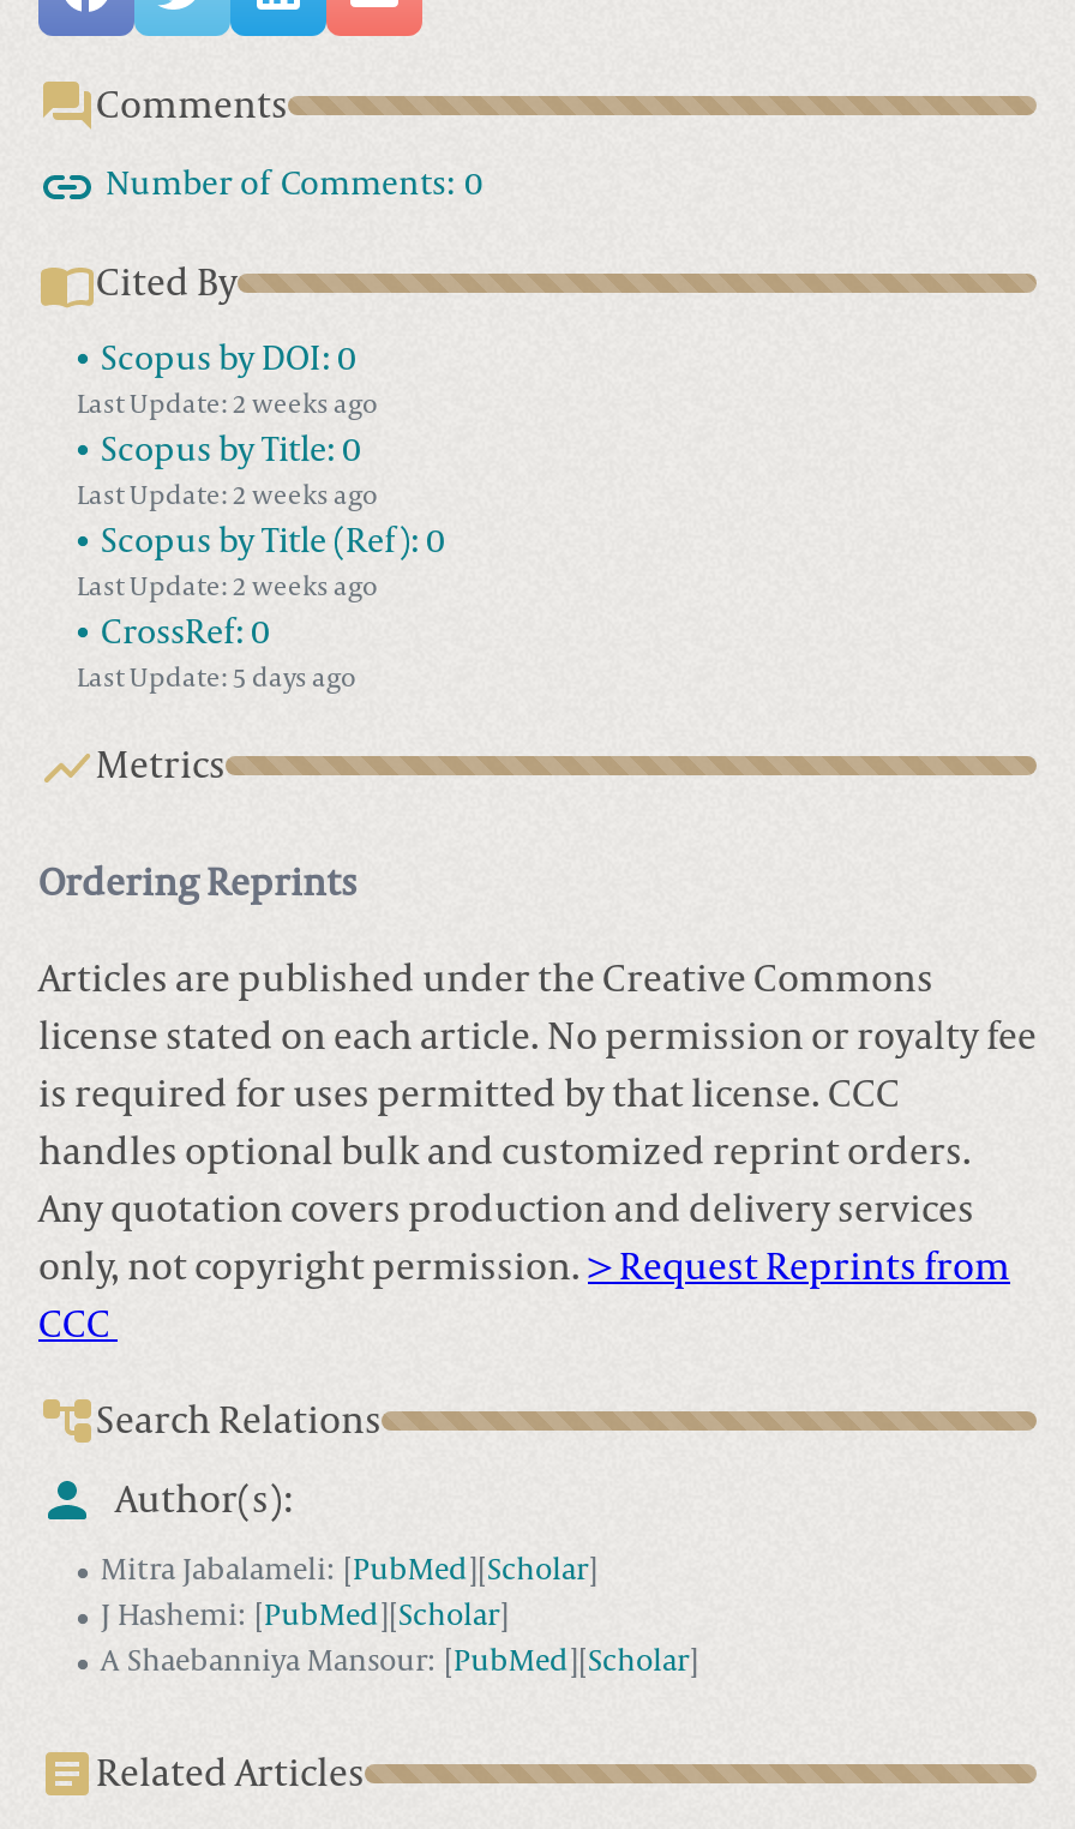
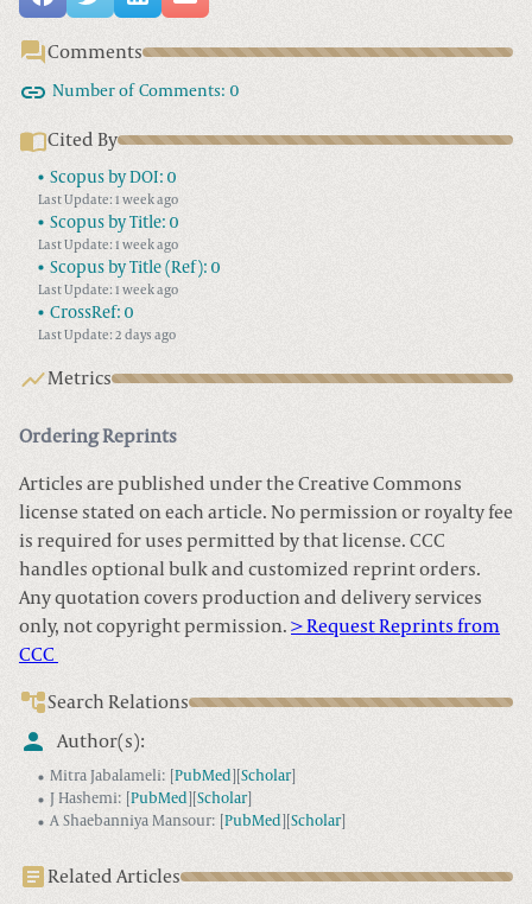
- Last Update: 2 weeks ago
+ Last Update: 1 week ago

- Last Update: 2 weeks ago
+ Last Update: 1 week ago

- Last Update: 2 weeks ago
+ Last Update: 1 week ago

- Last Update: 5 days ago
+ Last Update: 2 days ago
